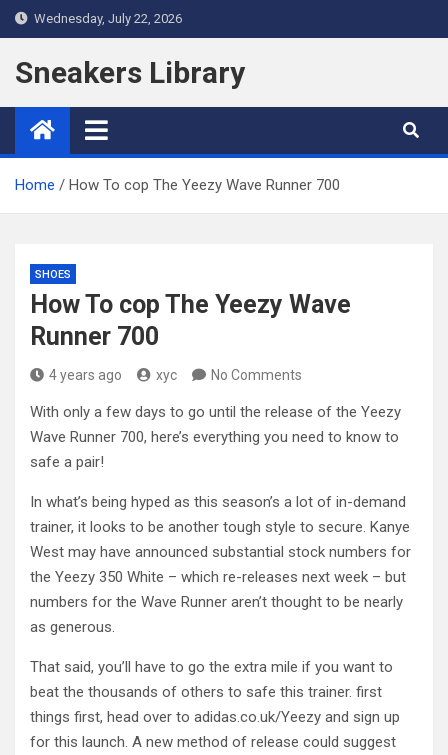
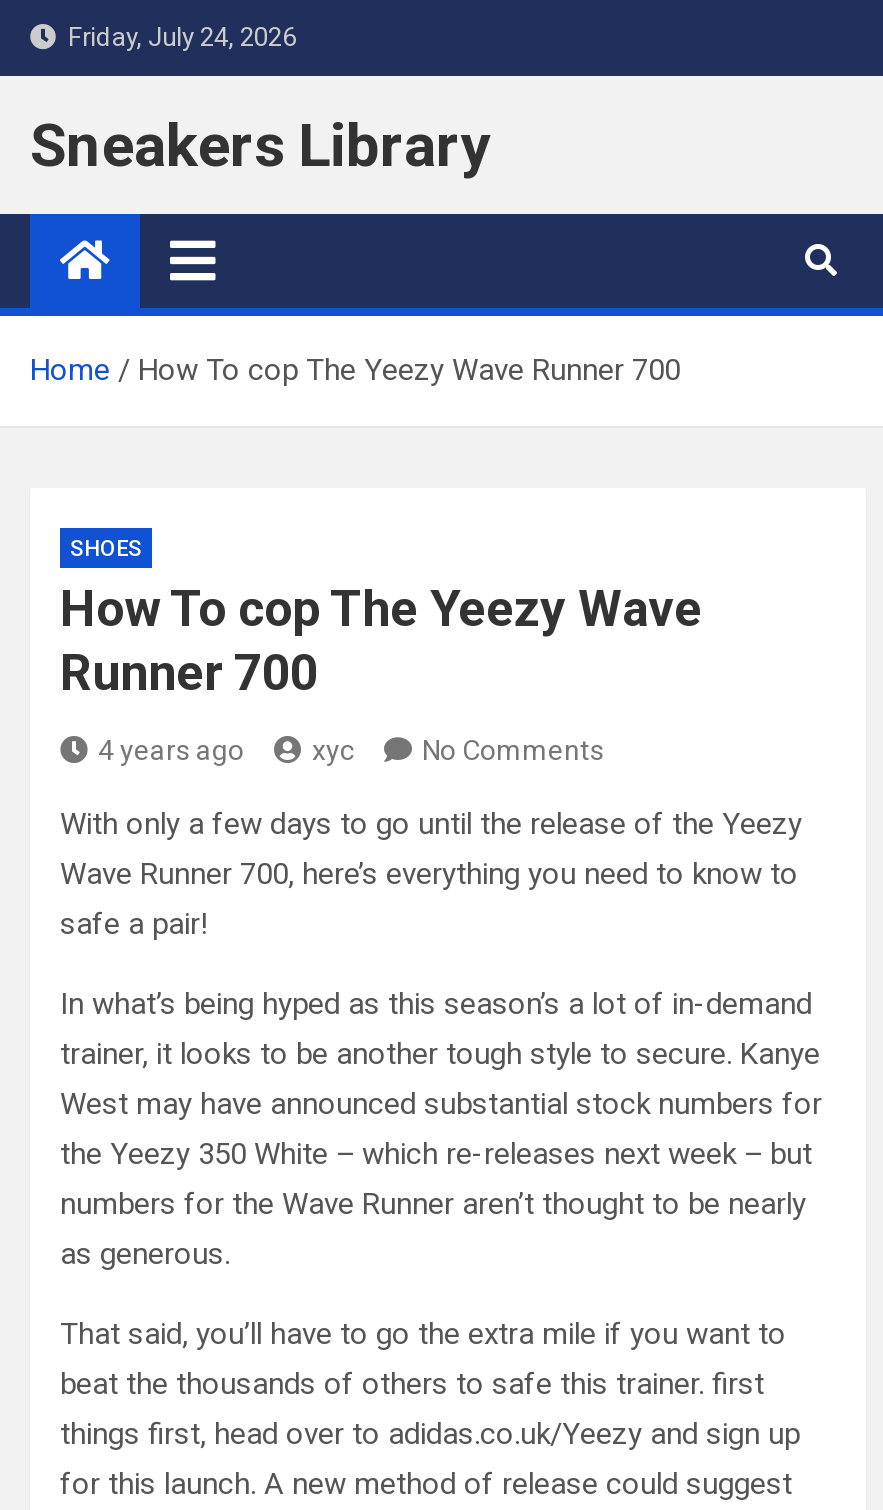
- Wednesday, July 22, 2026
+ Friday, July 24, 2026
